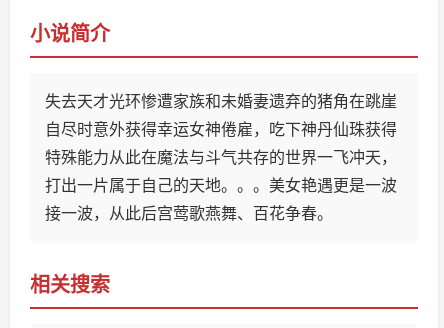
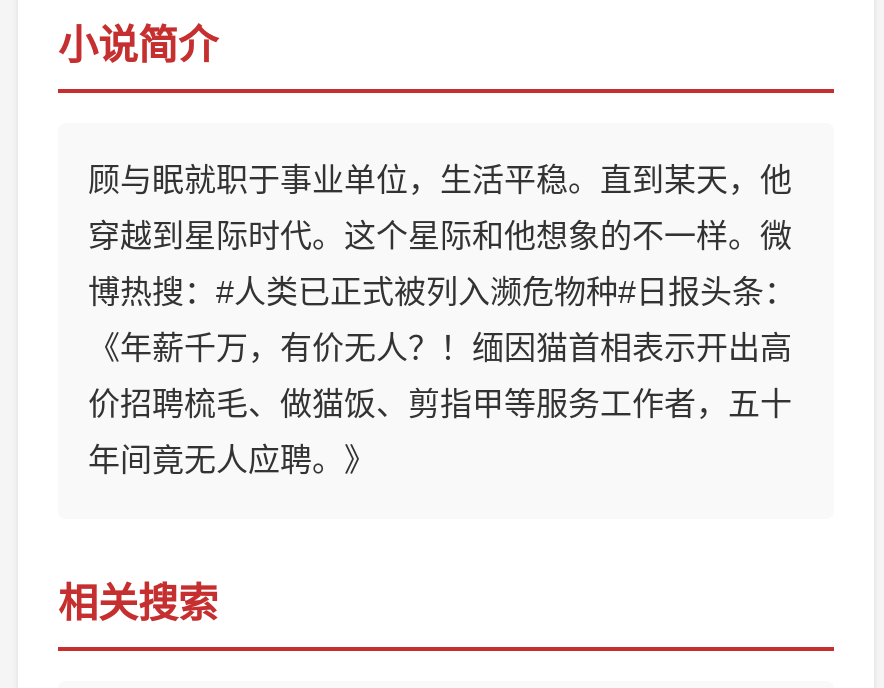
- 失去天才光环惨遭家族和未婚妻遗弃的猪角在跳崖
- 自尽时意外获得幸运女神倦雇，吃下神丹仙珠获得
- 特殊能力从此在魔法与斗气共存的世界一飞冲天，
- 打出一片属于自己的天地。。。美女艳遇更是一波
- 接一波，从此后宫莺歌燕舞、百花争春。
+ 顾与眠就职于事业单位，生活平稳。直到某天，他
+ 穿越到星际时代。这个星际和他想象的不一样。微
+ 博热搜：#人类已正式被列入濒危物种#日报头条：
+ 《年薪千万，有价无人？！缅因猫首相表示开出高
+ 价招聘梳毛、做猫饭、剪指甲等服务工作者，五十
+ 年间竟无人应聘。》
